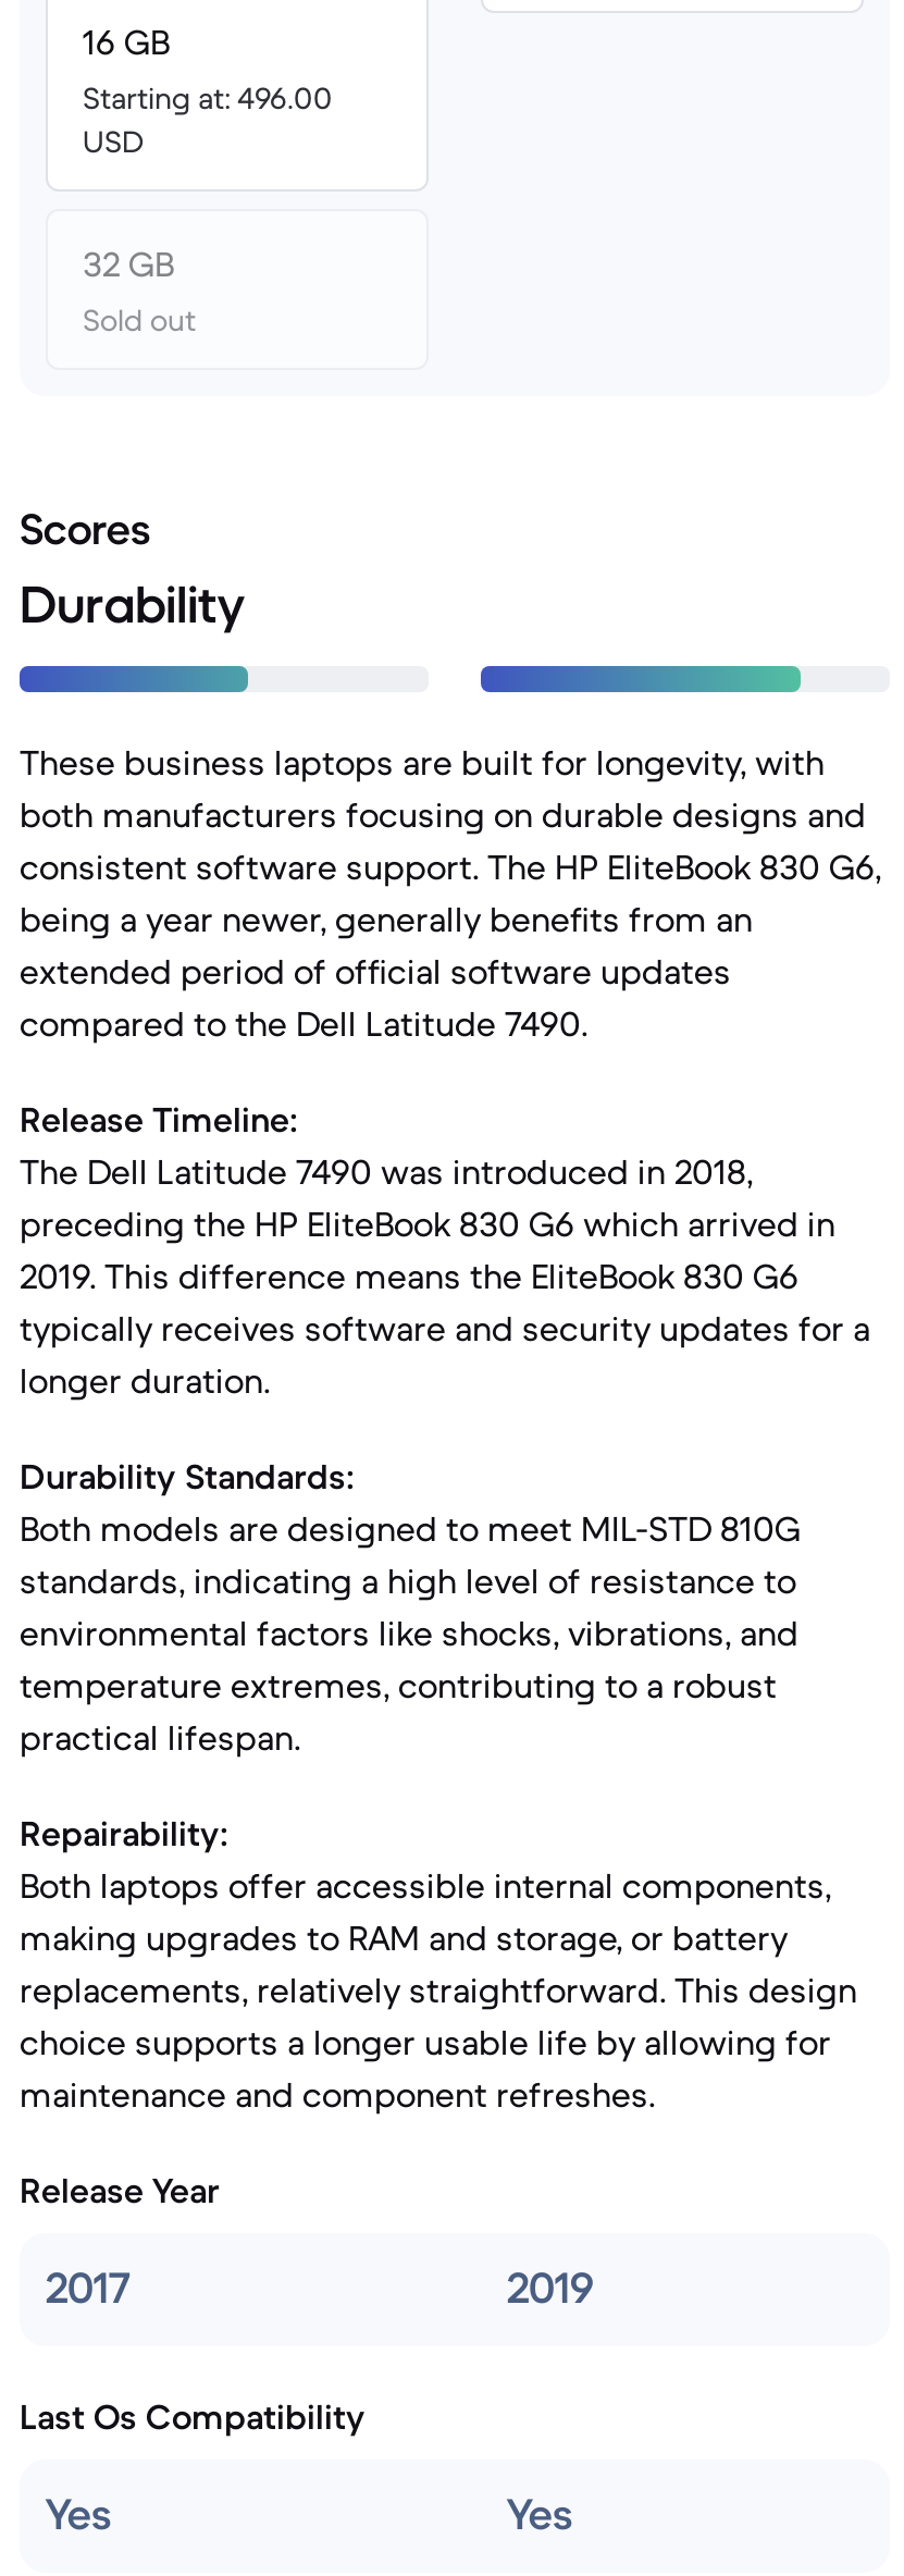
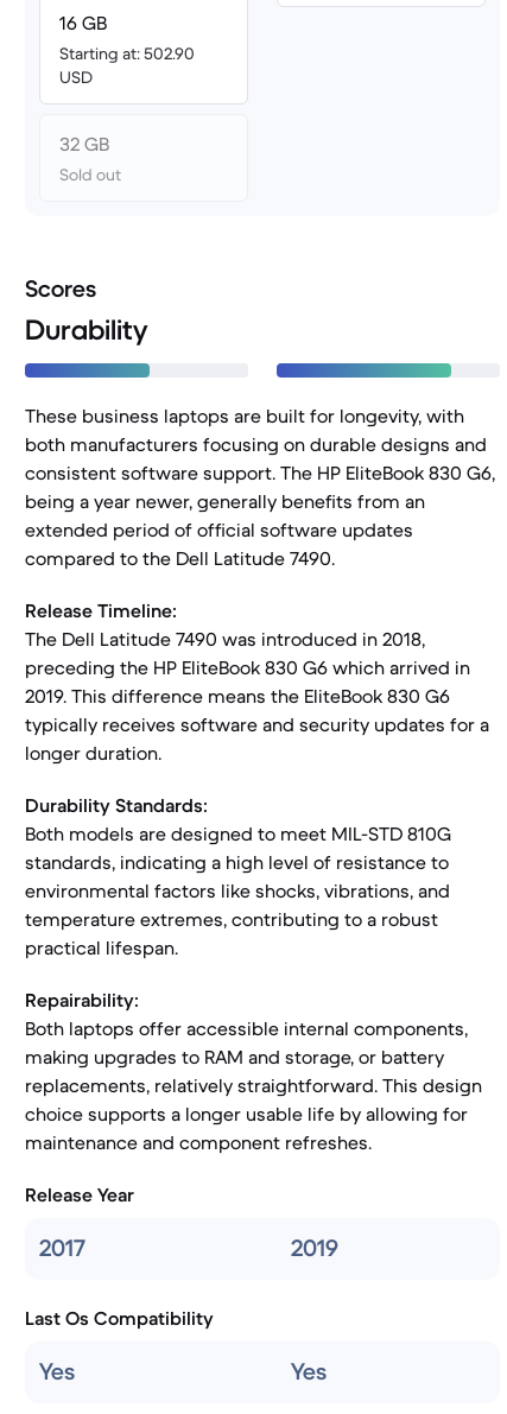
- Starting at: 496.00
+ Starting at: 502.90
